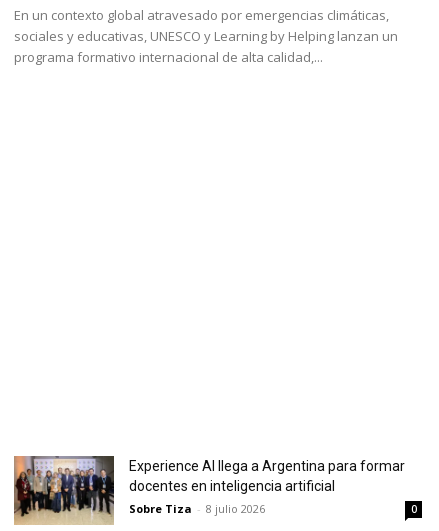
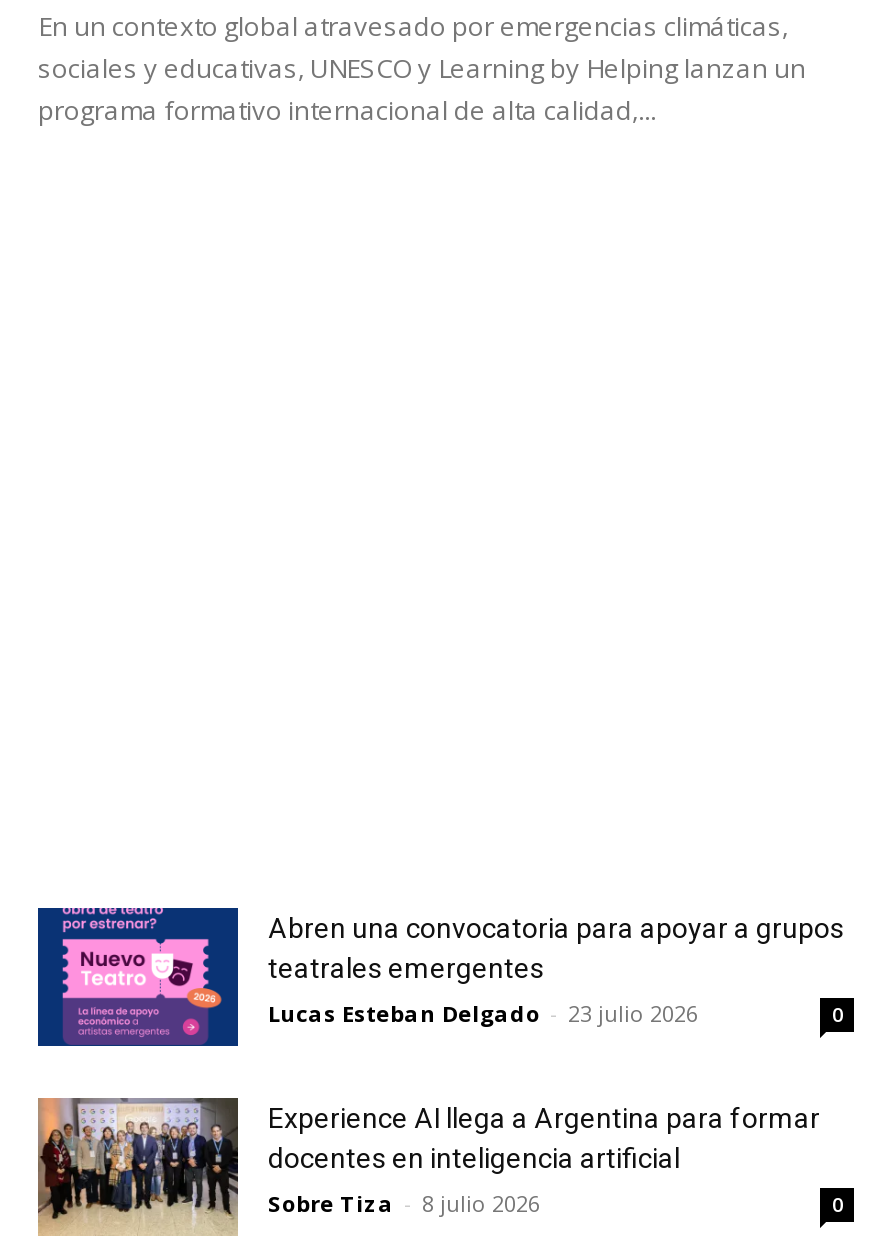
+ [image]
+ Abren una convocatoria para apoyar a grupos
+ teatrales emergentes
+ Lucas Esteban Delgado - 23 julio 2026
+ 0
